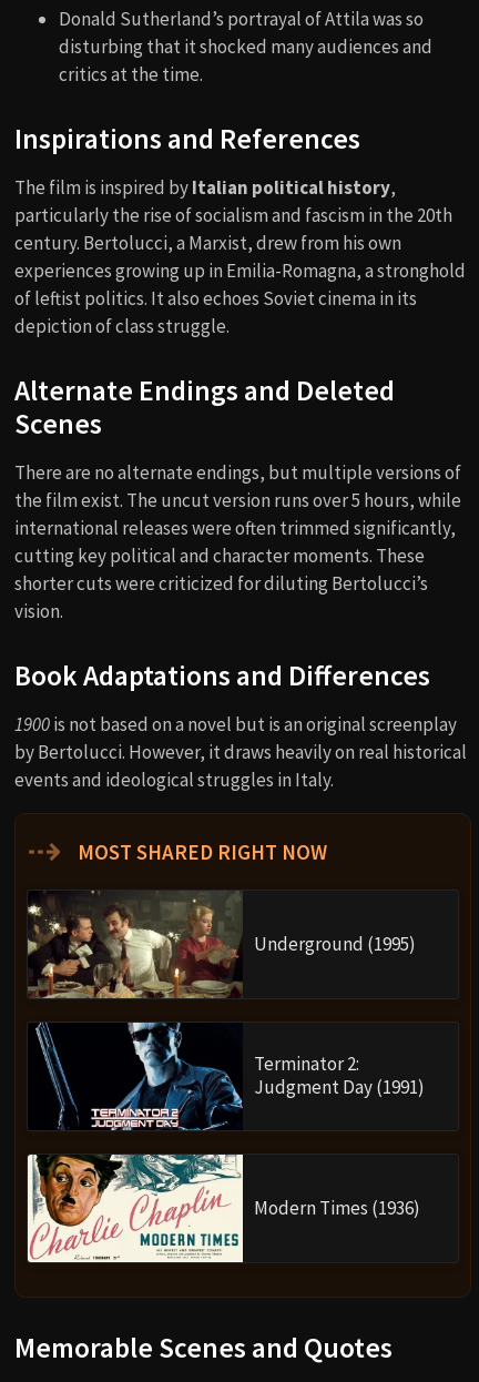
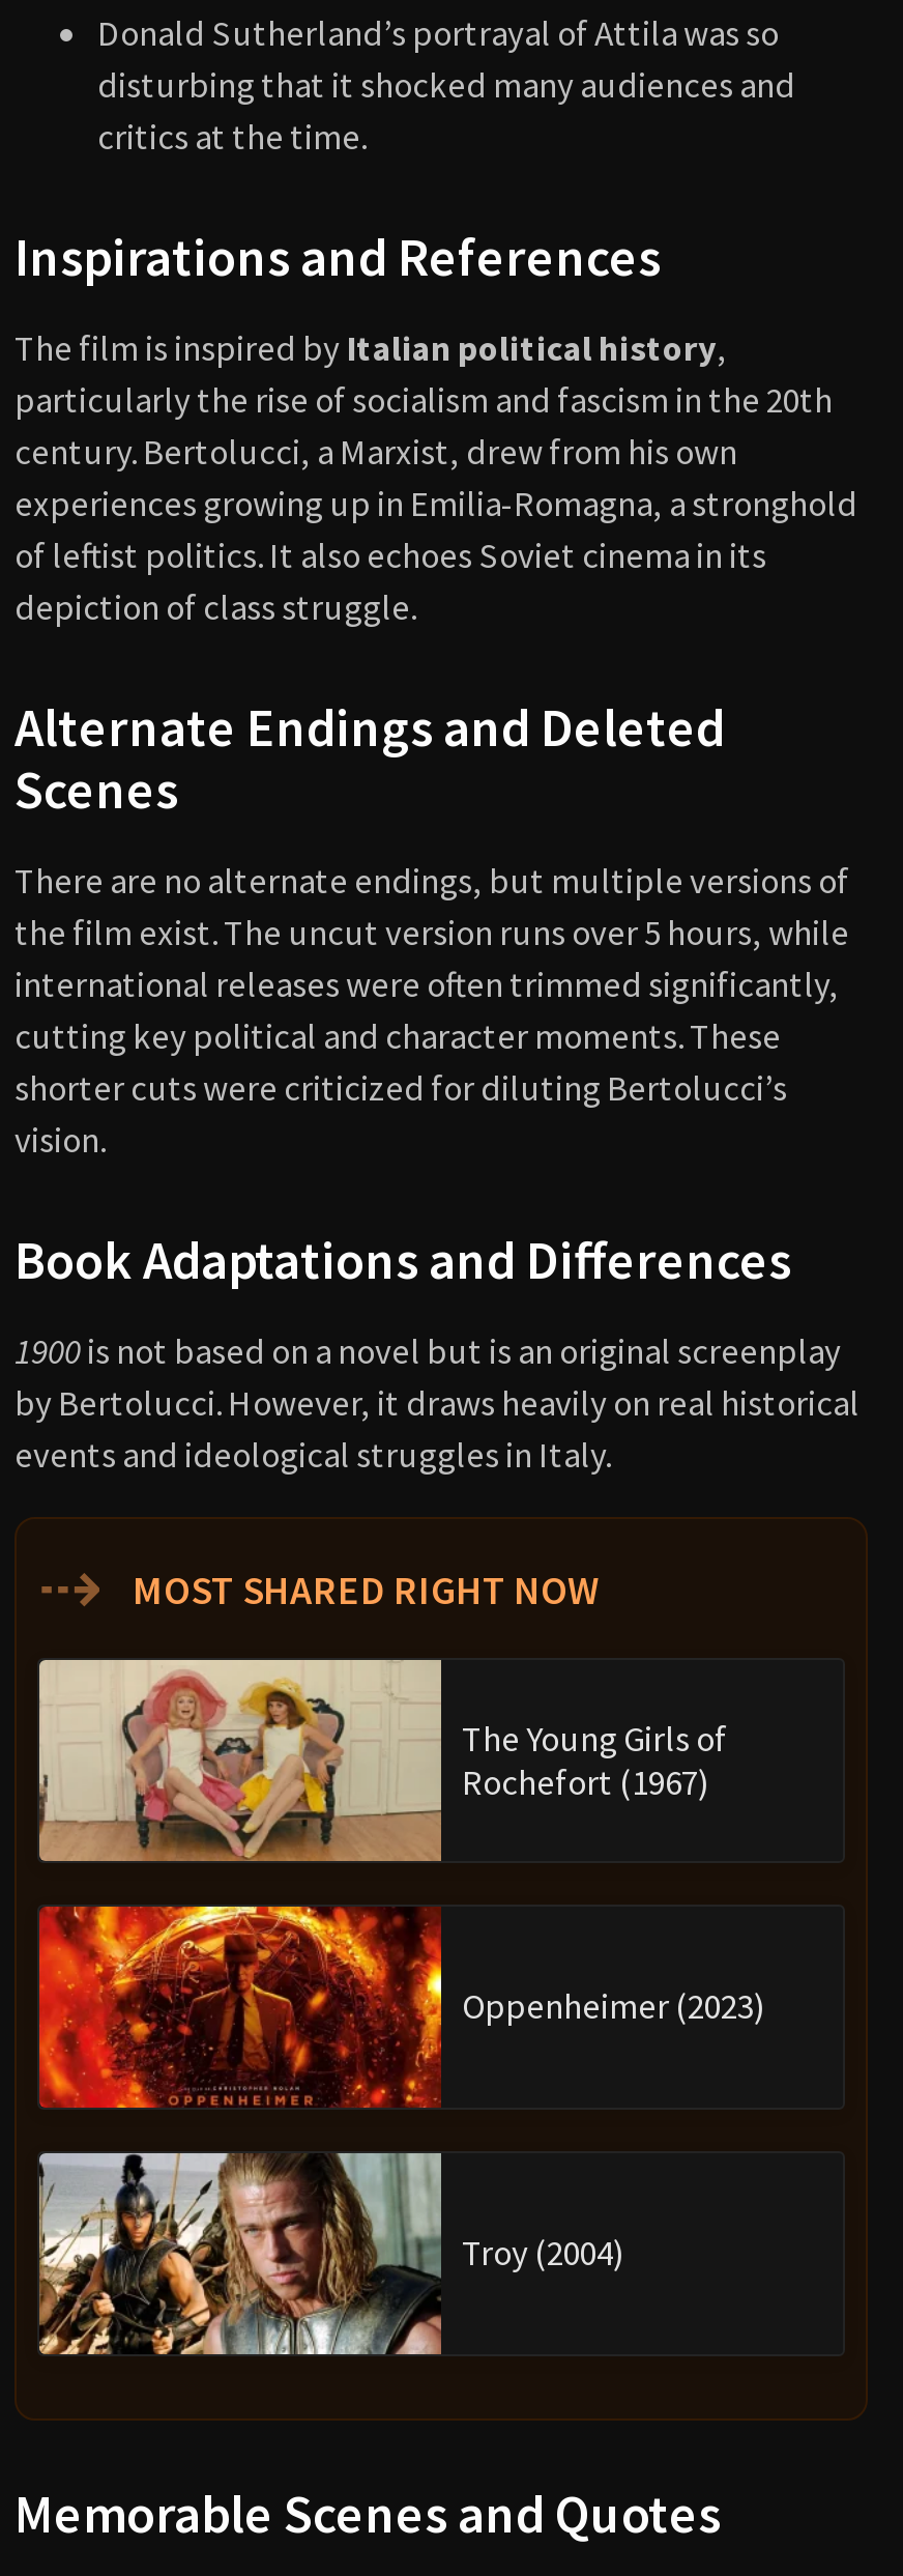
- [image]
- Underground (1995)
+ [image]
+ The Young Girls of
+ Rochefort (1967)

- [image]
- Terminator 2:
- Judgment Day (1991)
+ [image]
+ Oppenheimer (2023)

- [image]
- Modern Times (1936)
+ [image]
+ Troy (2004)
